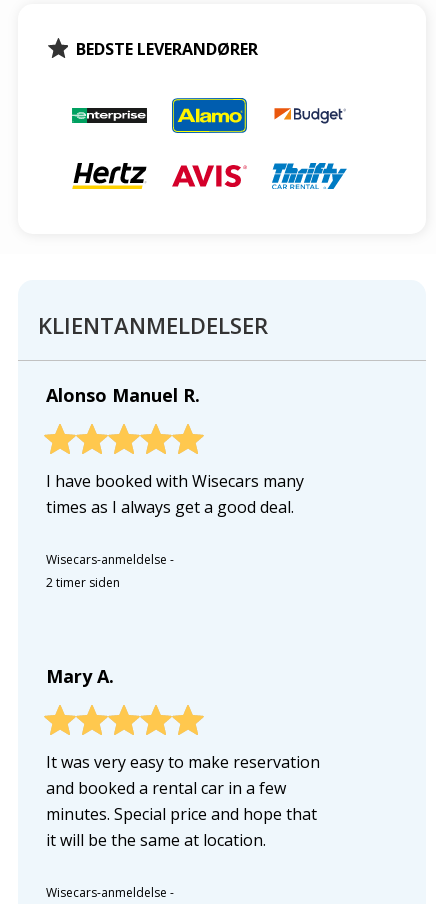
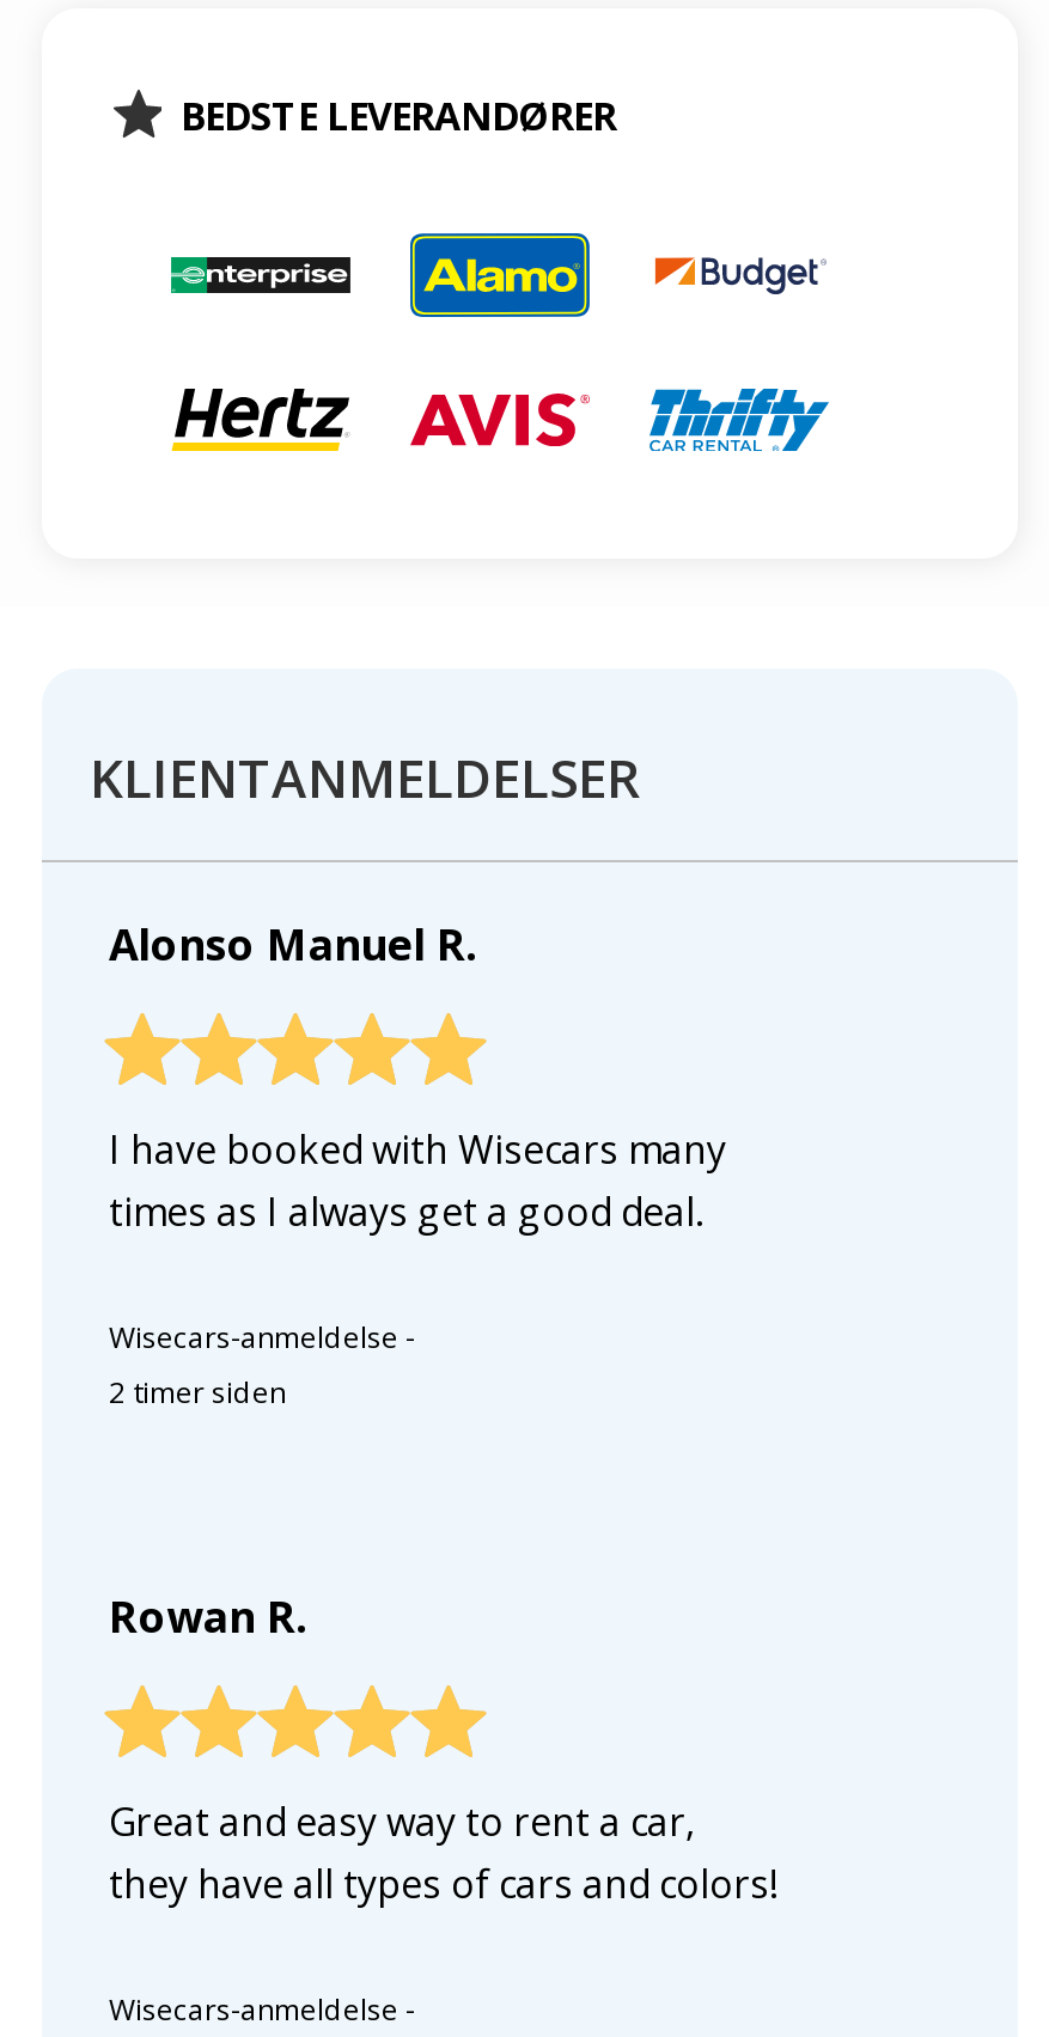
- Mary A.
+ Rowan R.

- It was very easy to make reservation
- and booked a rental car in a few
- minutes. Special price and hope that
- it will be the same at location.
+ Great and easy way to rent a car,
+ they have all types of cars and colors!
